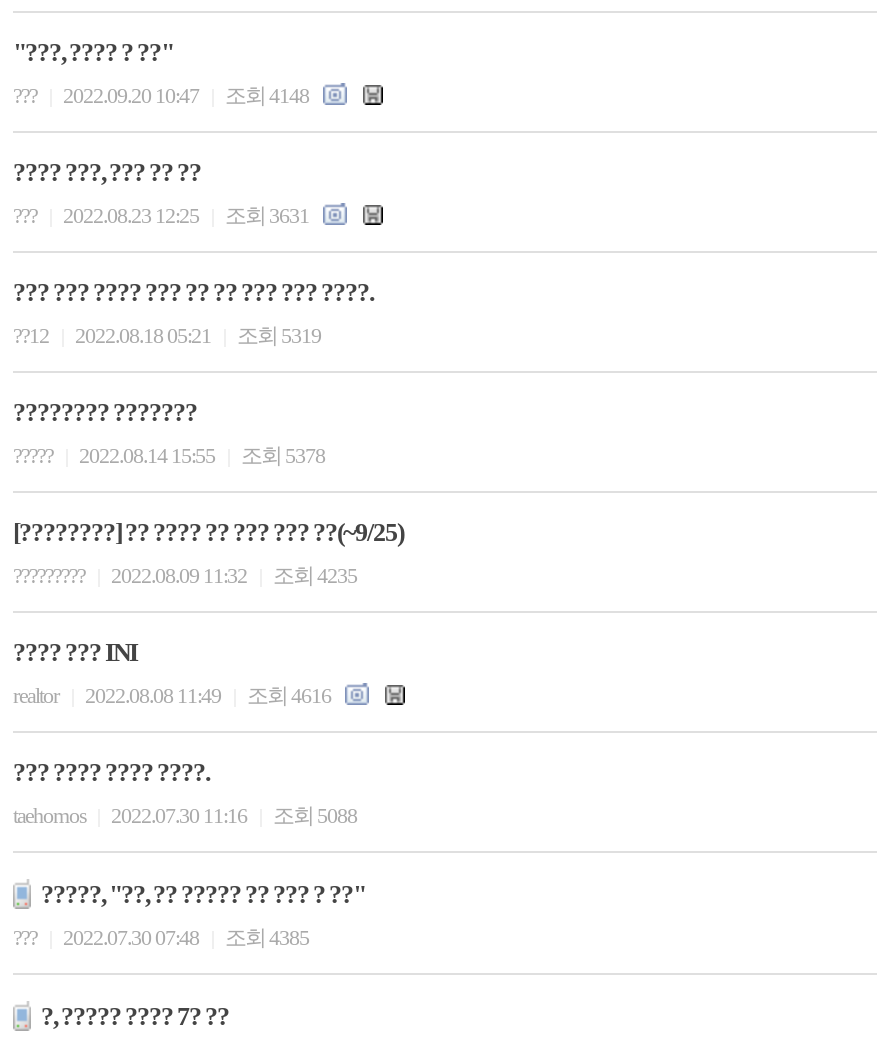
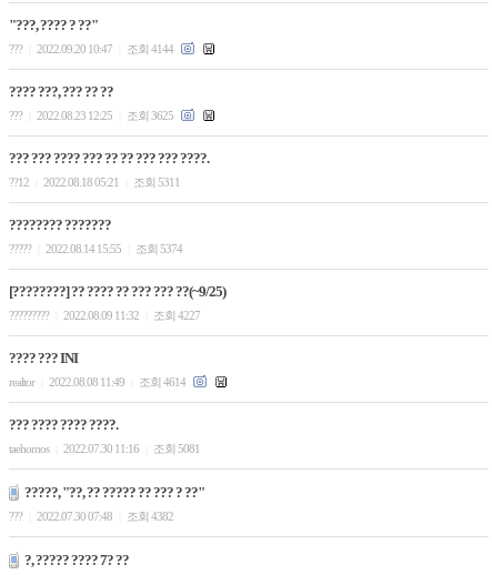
- 조회 4148
+ 조회 4144

- 조회 3631
+ 조회 3625

- ??12 2022.08.18 05:21 조회 5319
+ ??12 2022.08.18 05:21 조회 5311

- 조회 5378
+ 조회 5374

- 조회 4235
+ 조회 4227

- realtor 2022.08.08 11:49 조회 4616
+ realtor 2022.08.08 11:49 조회 4614

- taehomos 2022.07.30 11:16 조회 5088
+ taehomos 2022.07.30 11:16 조회 5081

- 조회 4385
+ 조회 4382
